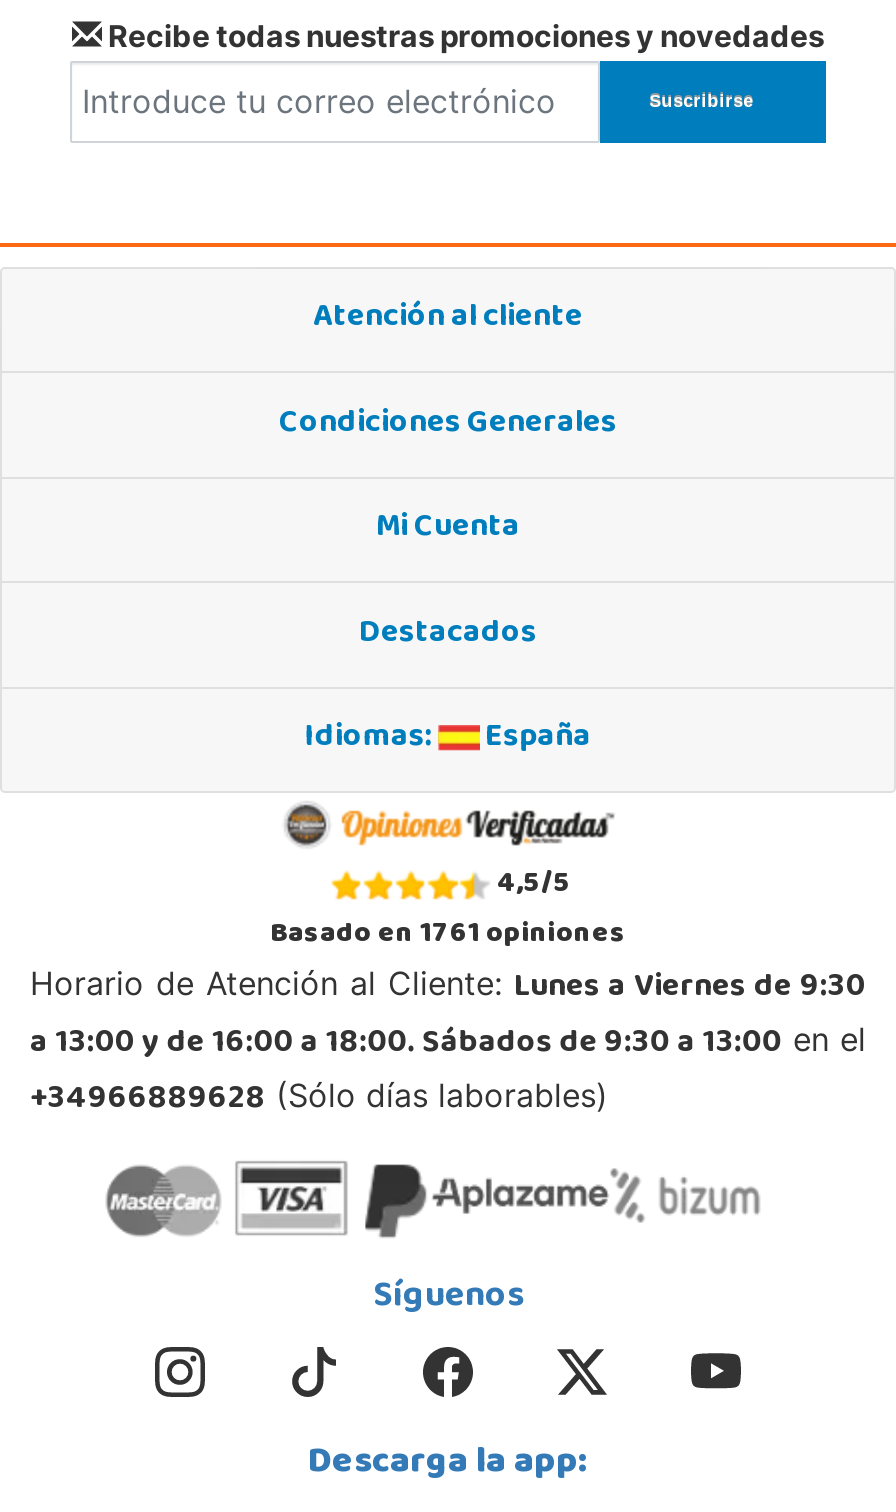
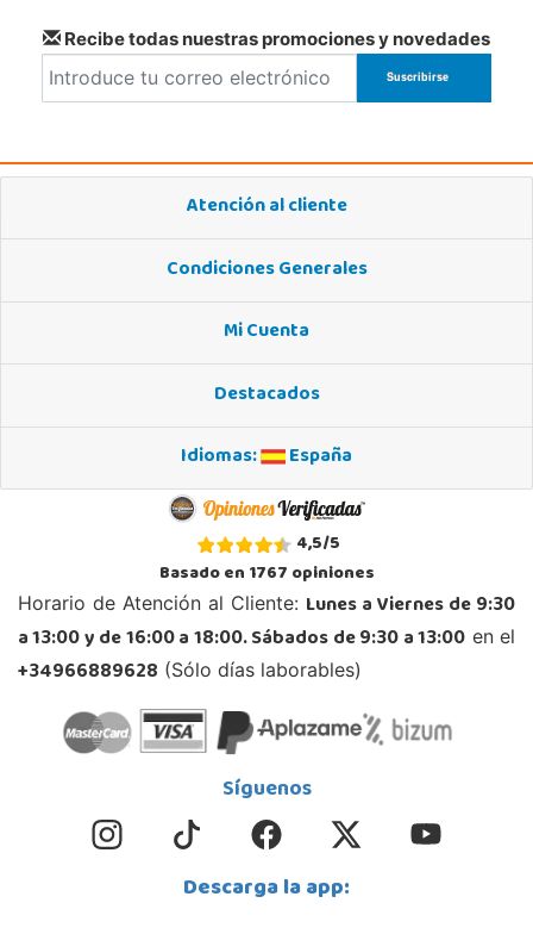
- Basado en 1761opiniones
+ Basado en 1767opiniones
